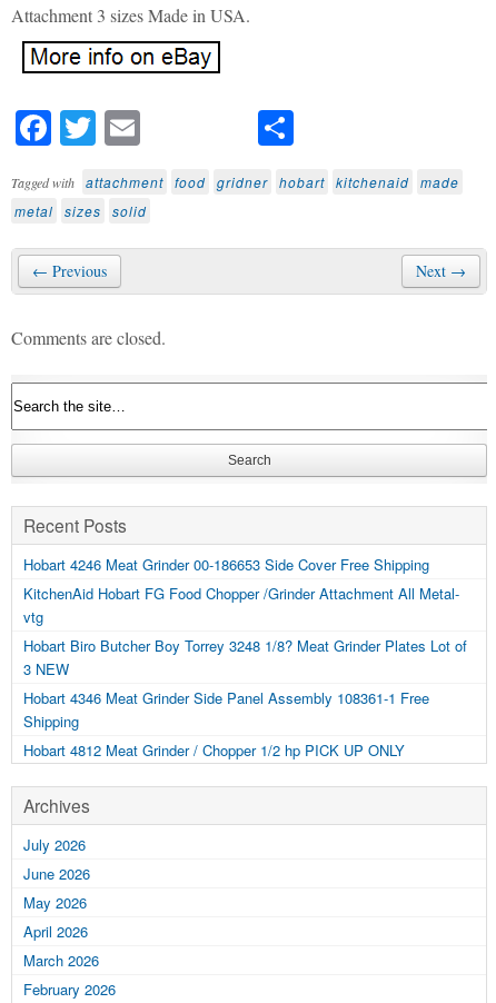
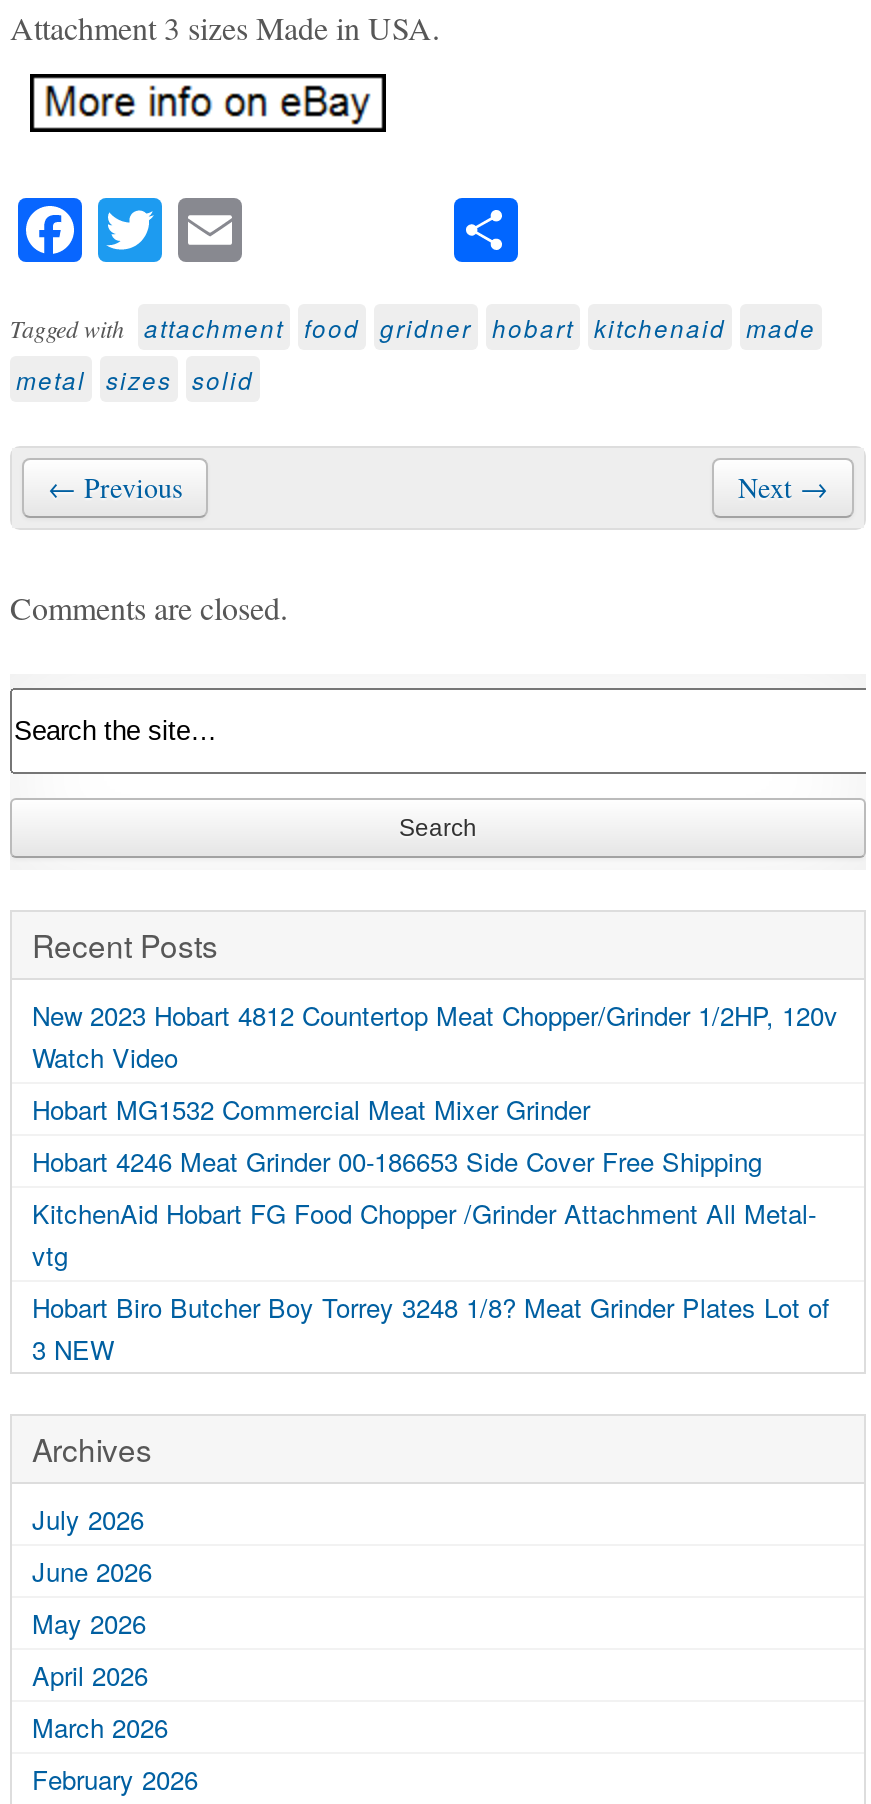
+ New 2023 Hobart 4812 Countertop Meat Chopper/Grinder 1/2HP, 120v
+ Watch Video
+ Hobart MG1532 Commercial Meat Mixer Grinder

moved down: Hobart 4246 Meat Grinder 00-186653 Side Cover Free Shipping | KitchenAid Hobart FG Food Chopper /Grinder Attachment All Metal- | vtg | Hobart Biro Butcher Boy Torrey 3248 1/8? Meat Grinder Plates Lot of | 3 NEW

- Hobart 4346 Meat Grinder Side Panel Assembly 108361-1 Free
- Shipping
- Hobart 4812 Meat Grinder / Chopper 1/2 hp PICK UP ONLY
